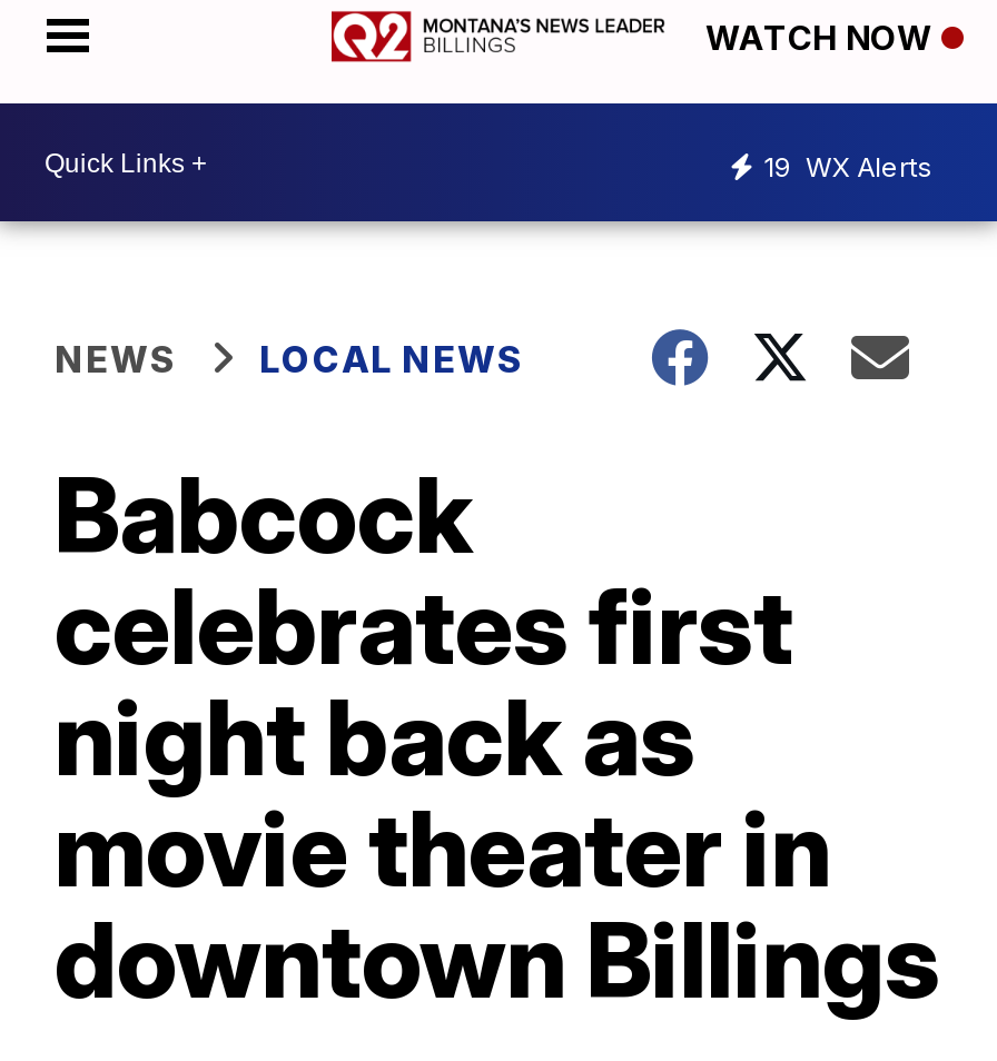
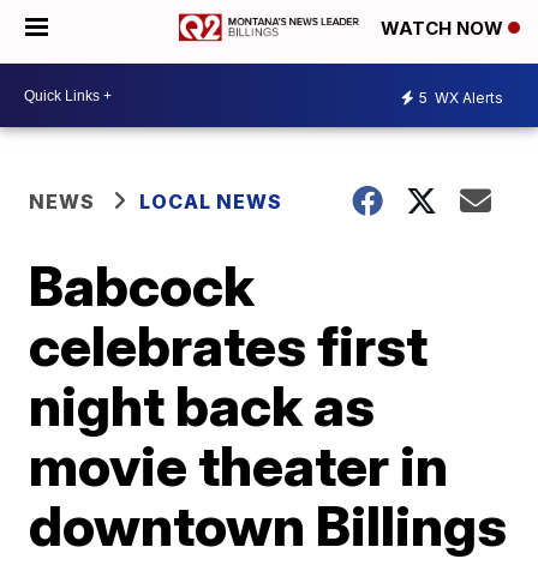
- 19 WX Alerts
+ 5 WX Alerts
